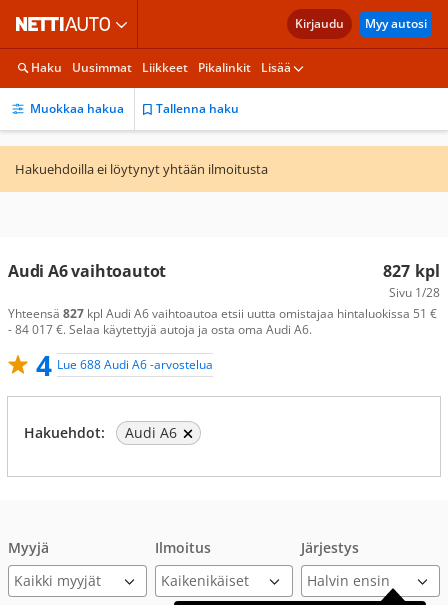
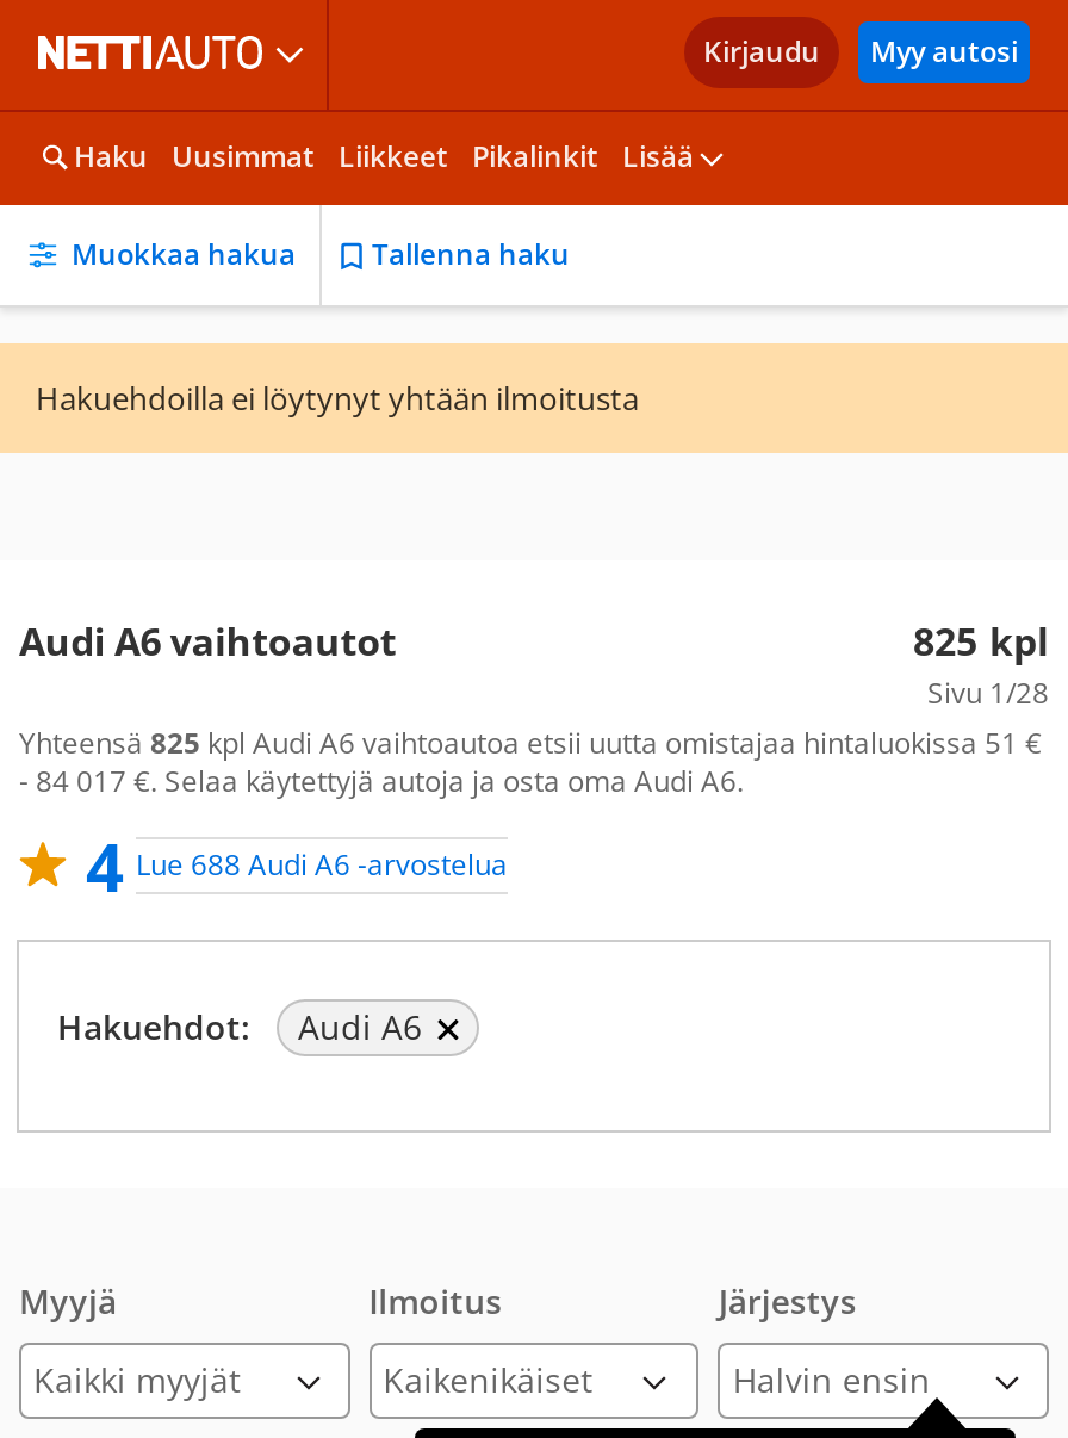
- 827 kpl
+ 825 kpl

- Yhteensä 827 kpl Audi A6 vaihtoautoa etsii uutta omistajaa hintaluokissa 51 €
+ Yhteensä 825 kpl Audi A6 vaihtoautoa etsii uutta omistajaa hintaluokissa 51 €
